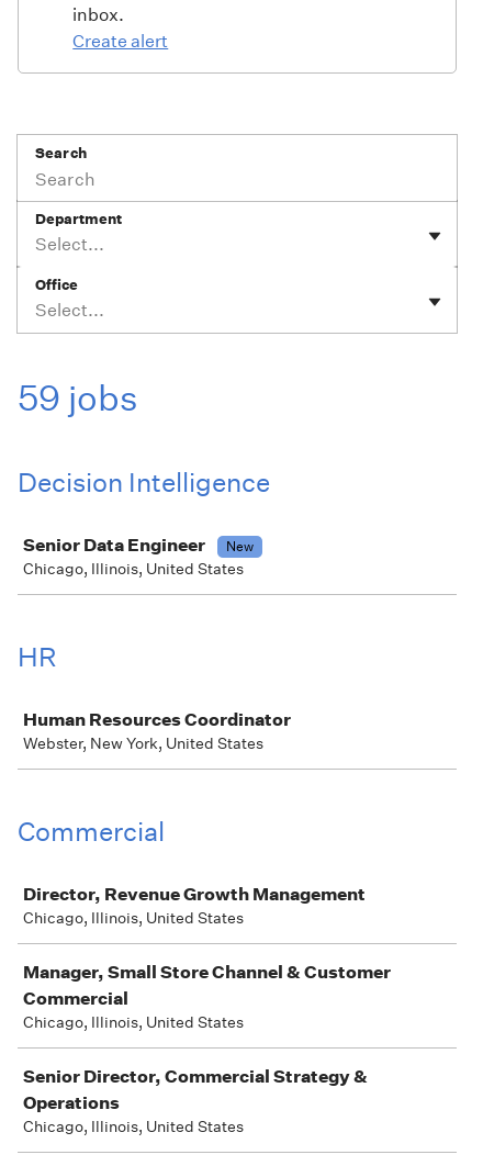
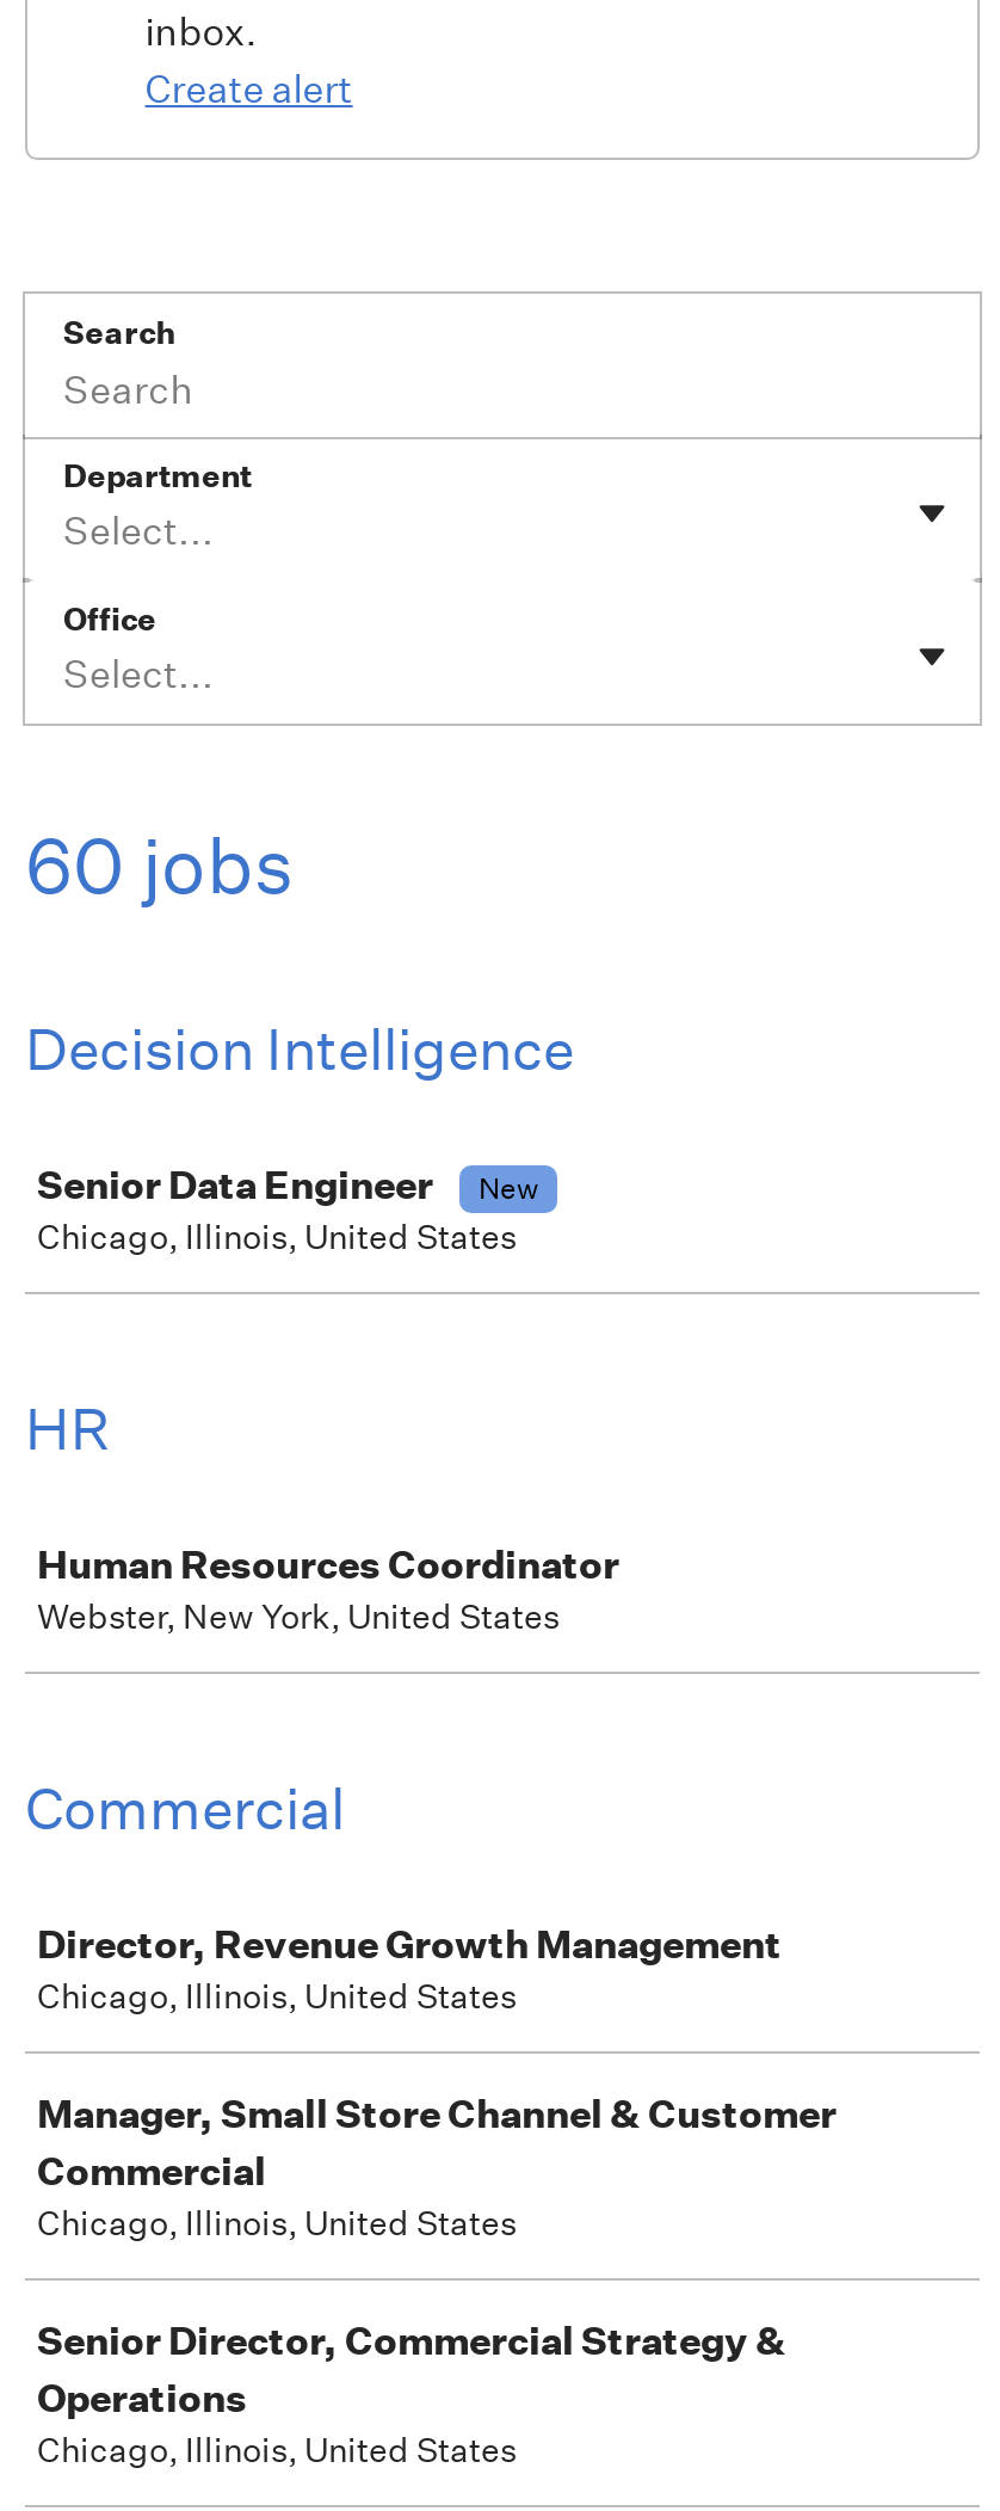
- 59 jobs
+ 60 jobs
